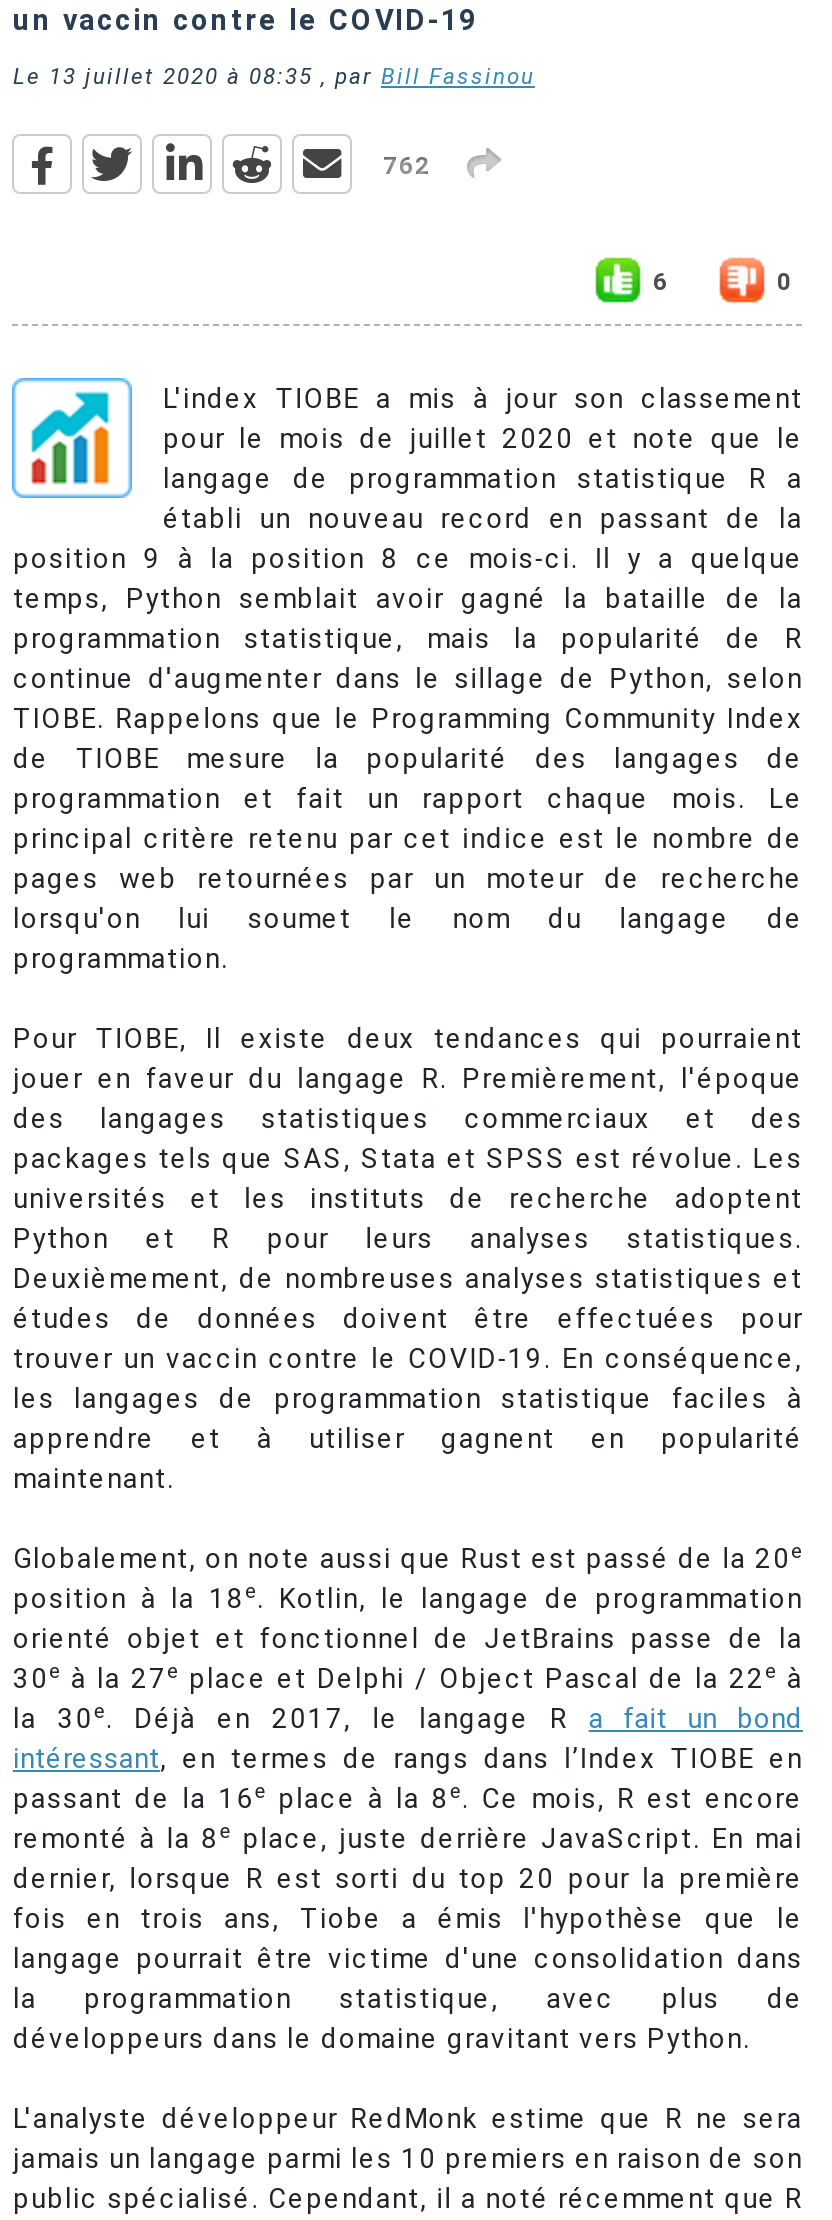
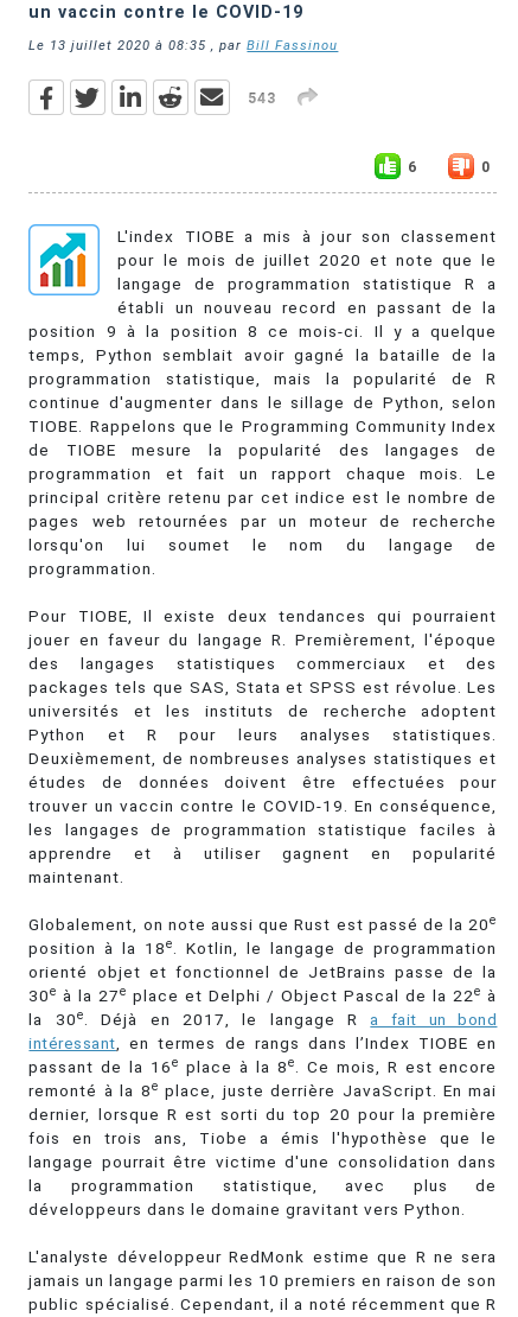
- 762
+ 543
